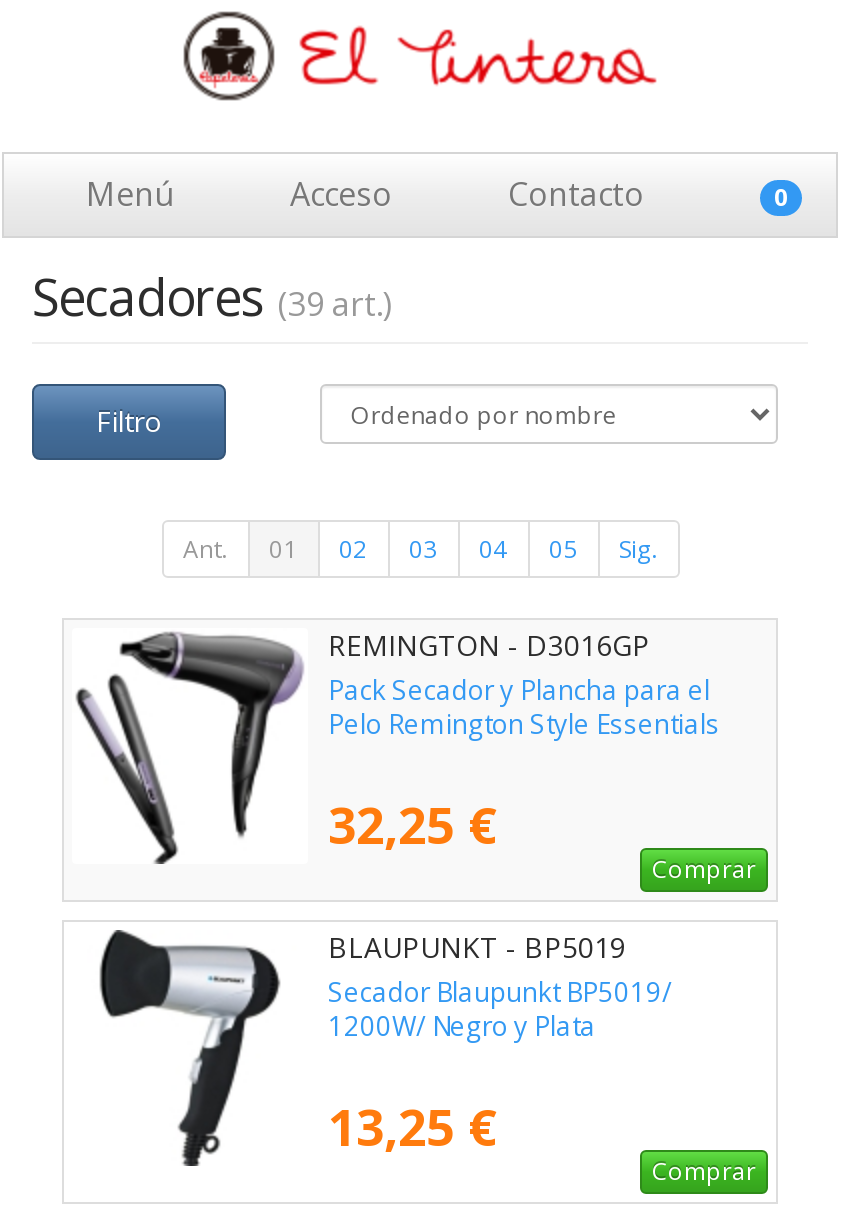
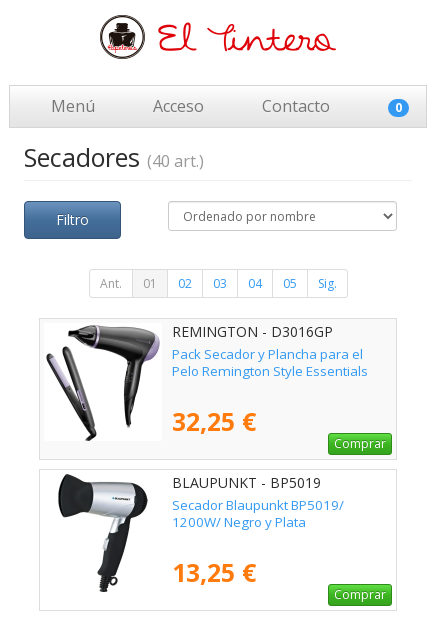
- Secadores (39 art.)
+ Secadores (40 art.)
